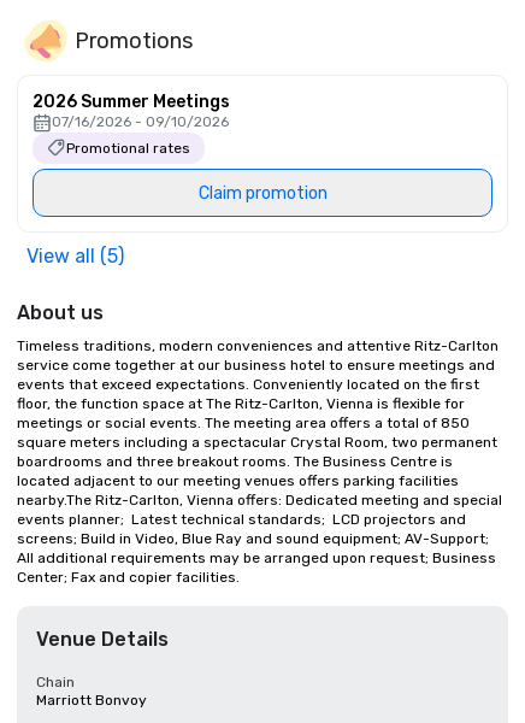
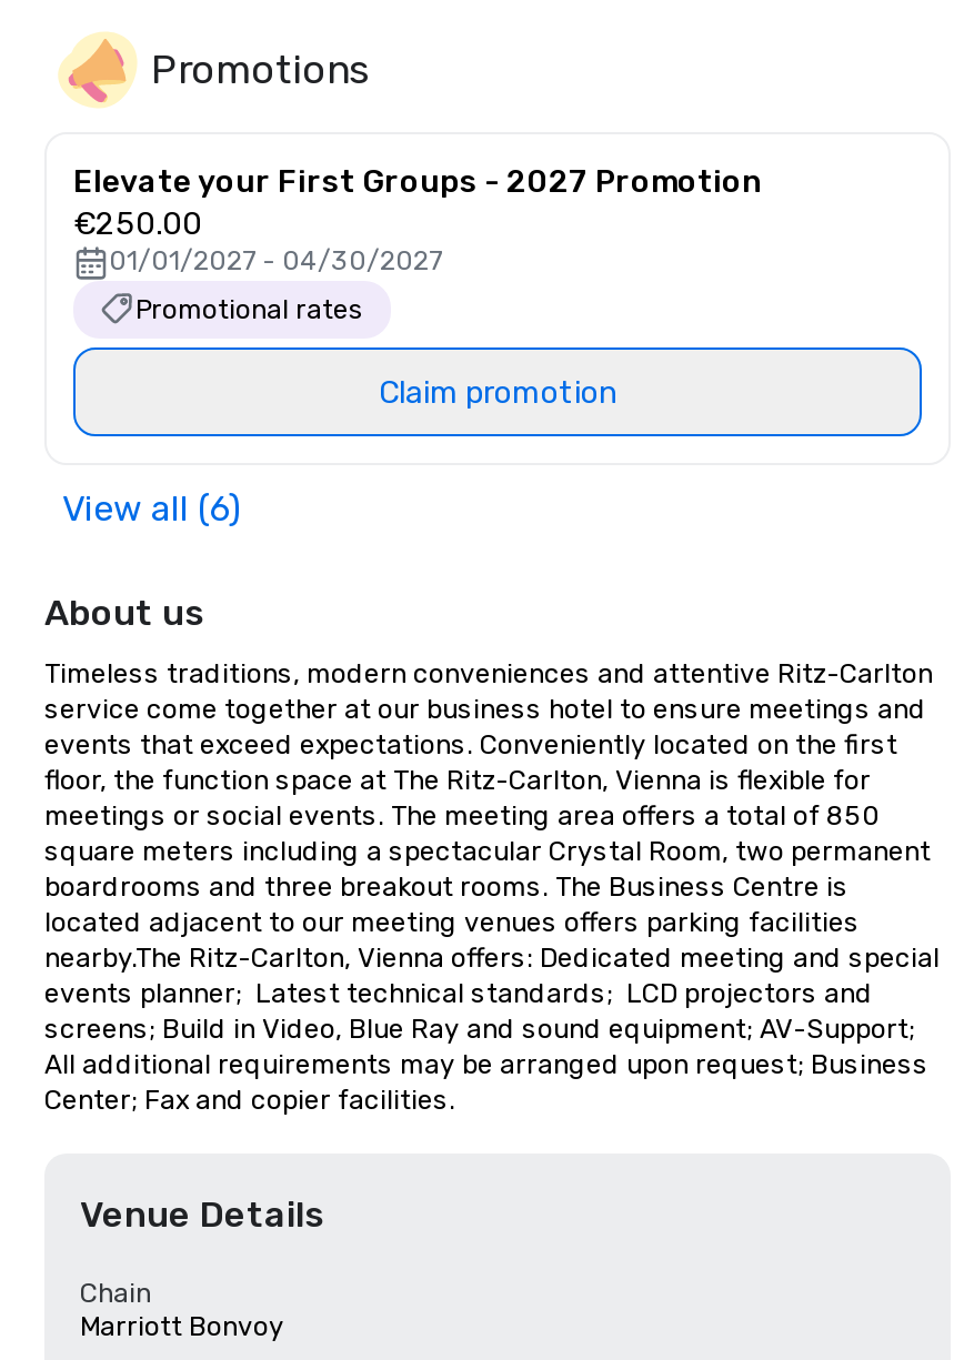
- 2026 Summer Meetings
- 07/16/2026 - 09/10/2026
+ Elevate your First Groups - 2027 Promotion
+ €250.00
+ 01/01/2027 - 04/30/2027

- View all (5)
+ View all (6)
